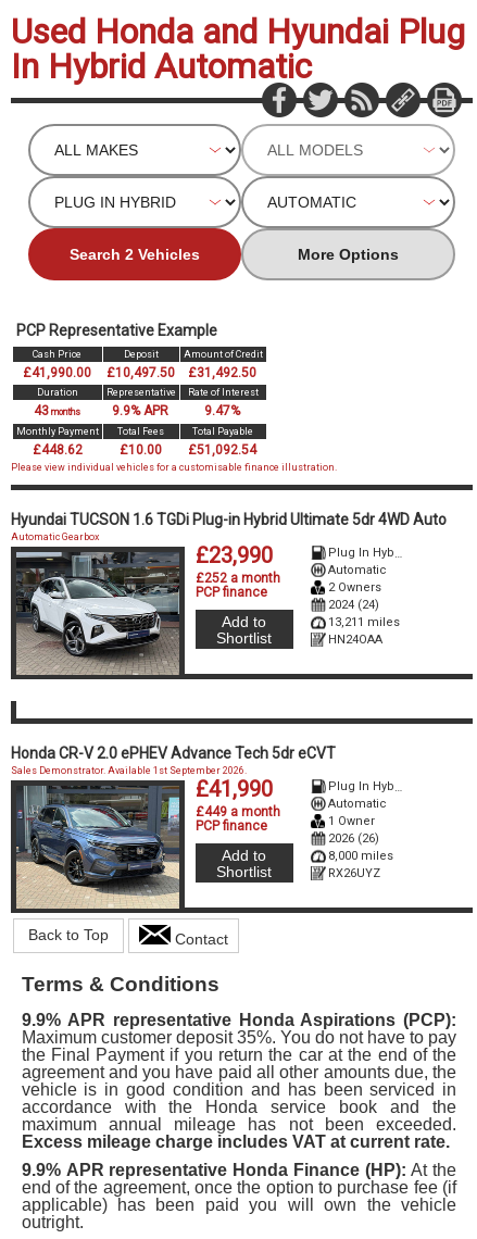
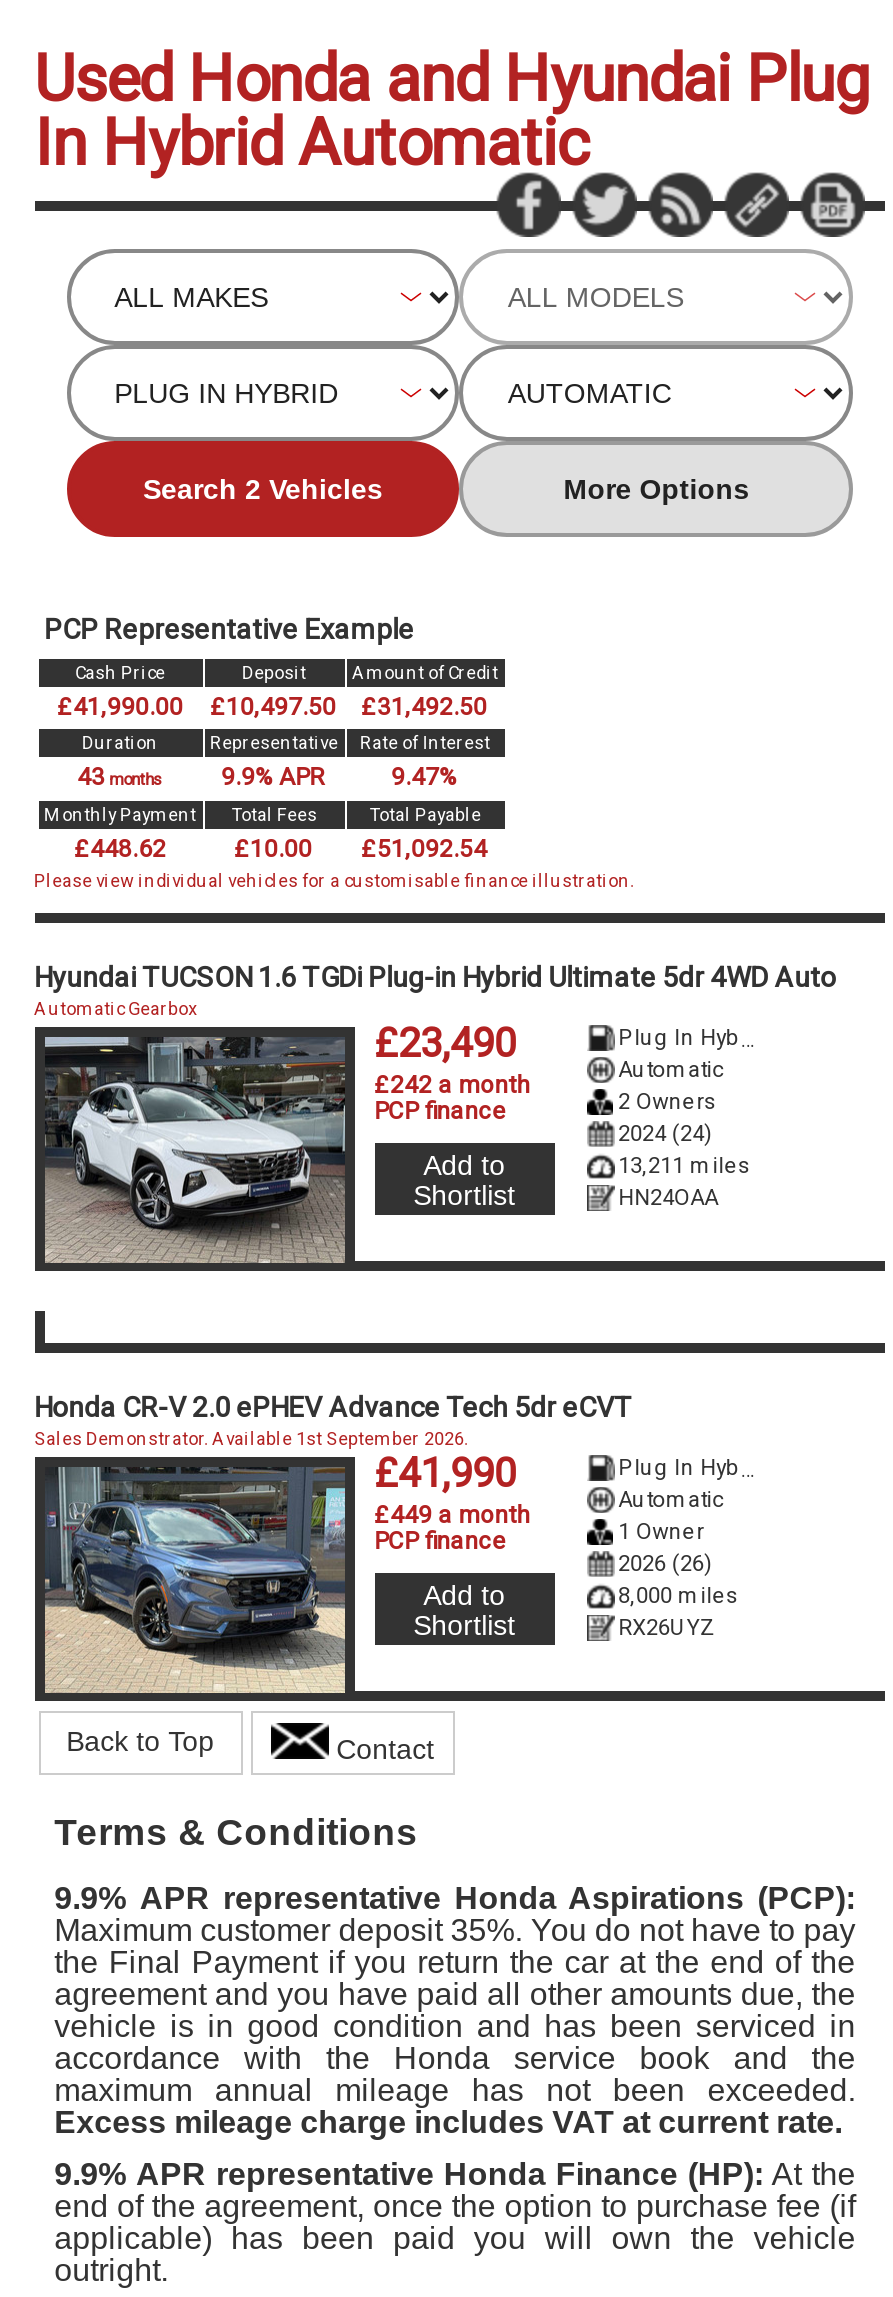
- £23,990
+ £23,490

- £252 a month
+ £242 a month
